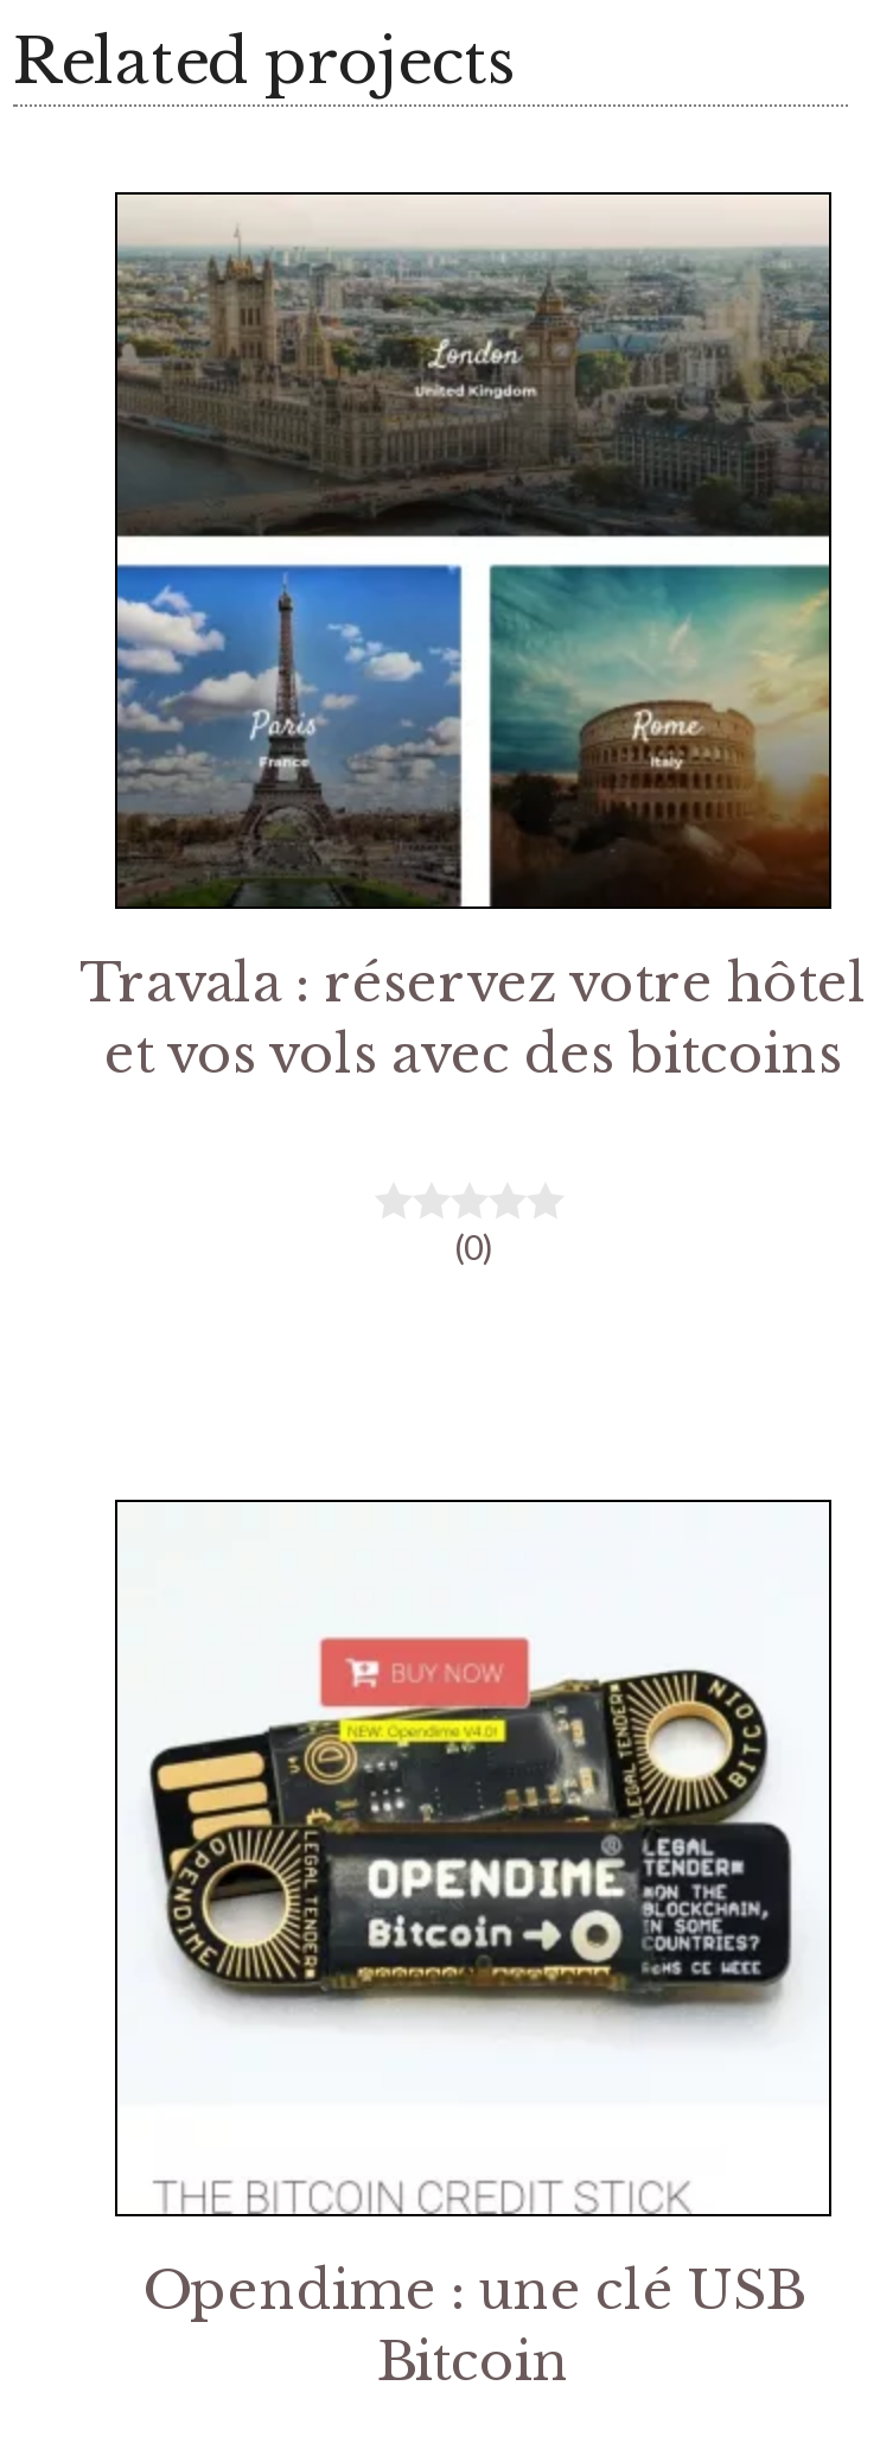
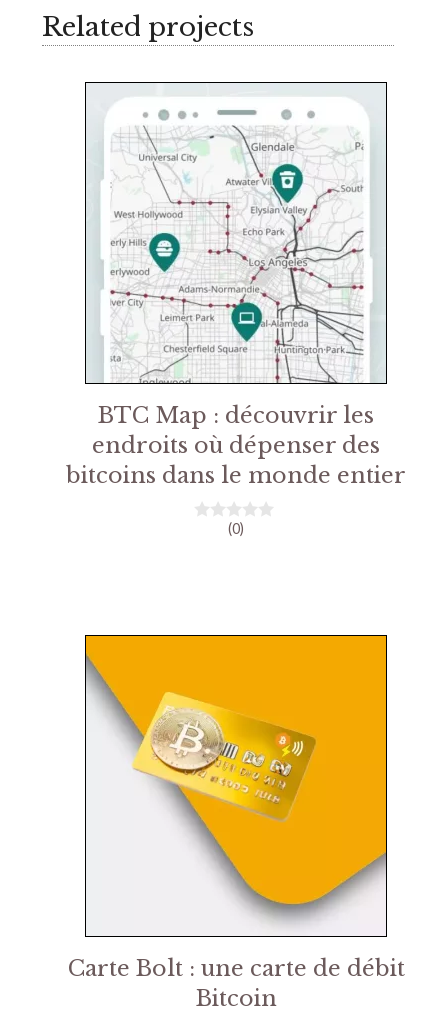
- [image]
- Travala : réservez votre hôtel
- et vos vols avec des bitcoins
+ [image]
+ BTC Map : découvrir les
+ endroits où dépenser des
+ bitcoins dans le monde entier

- [image]
- Opendime : une clé USB
+ [image]
+ Carte Bolt : une carte de débit
